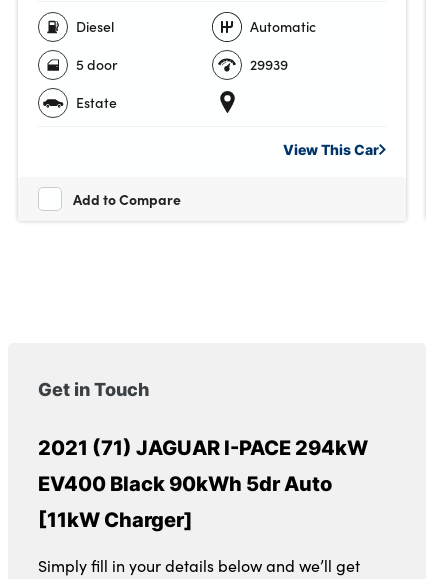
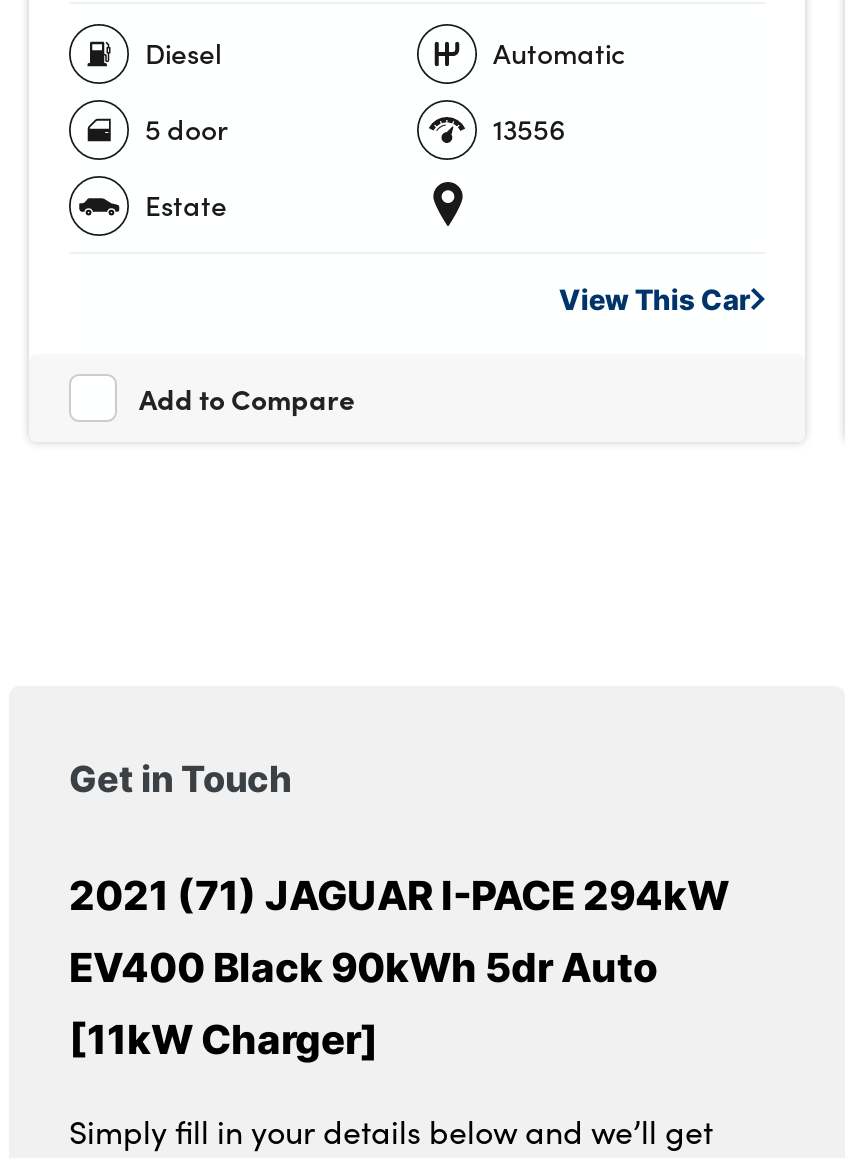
- 29939
+ 13556
